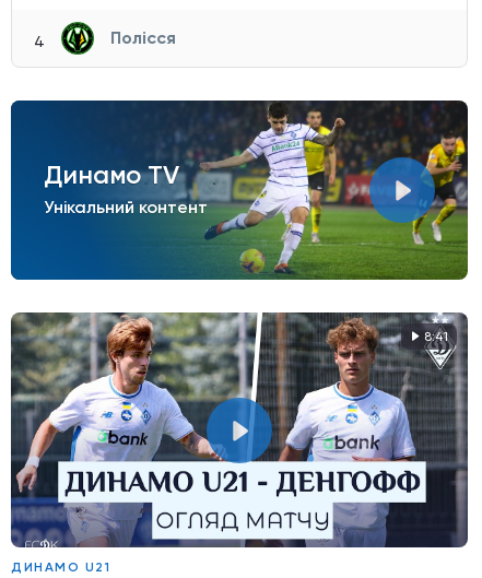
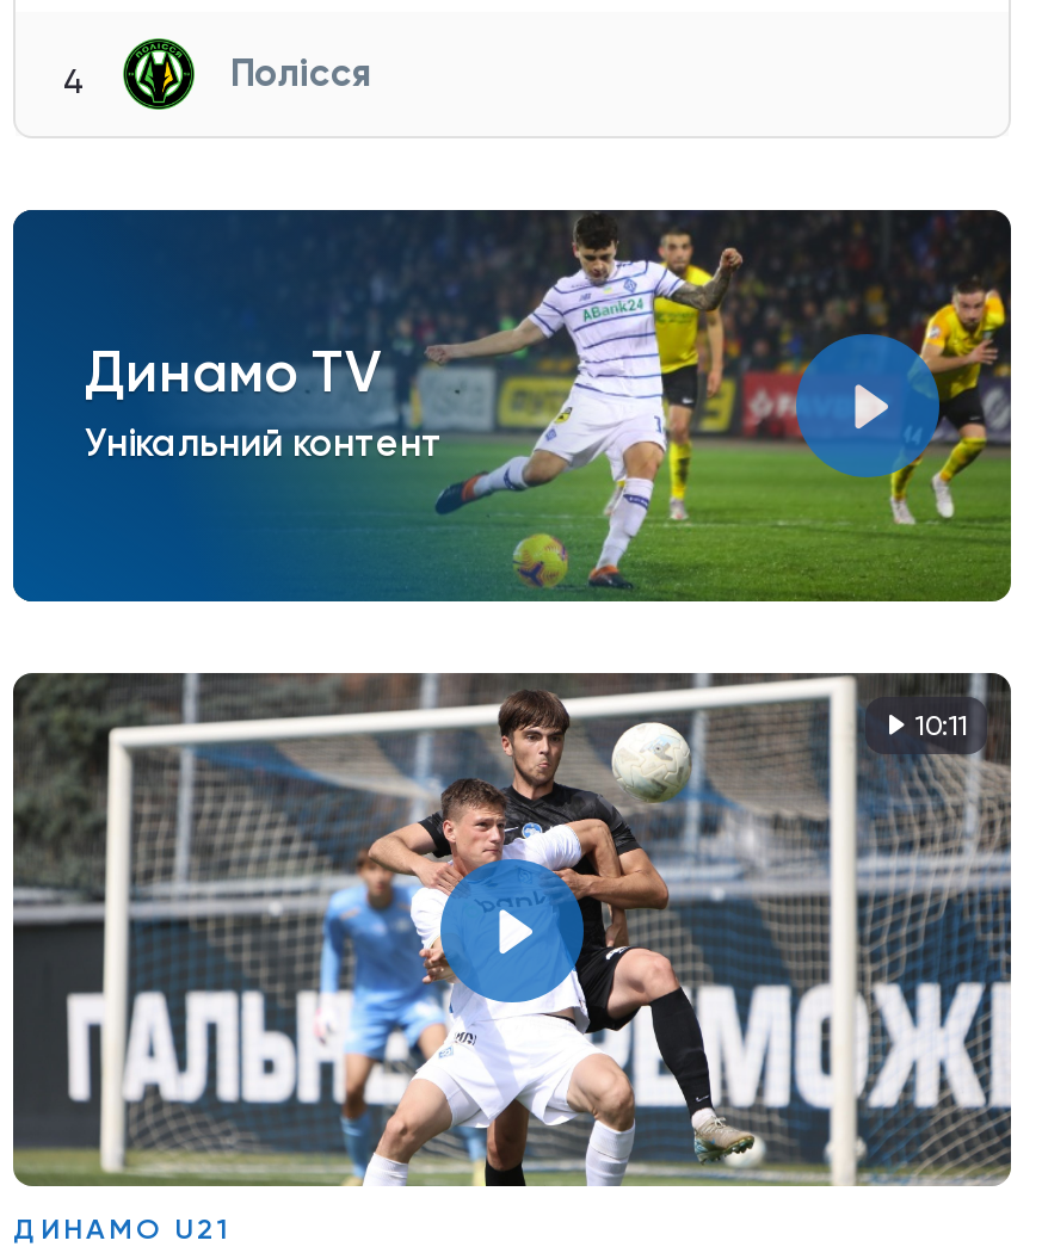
- [image]
- 8:41
+ [image]
+ 10:11
